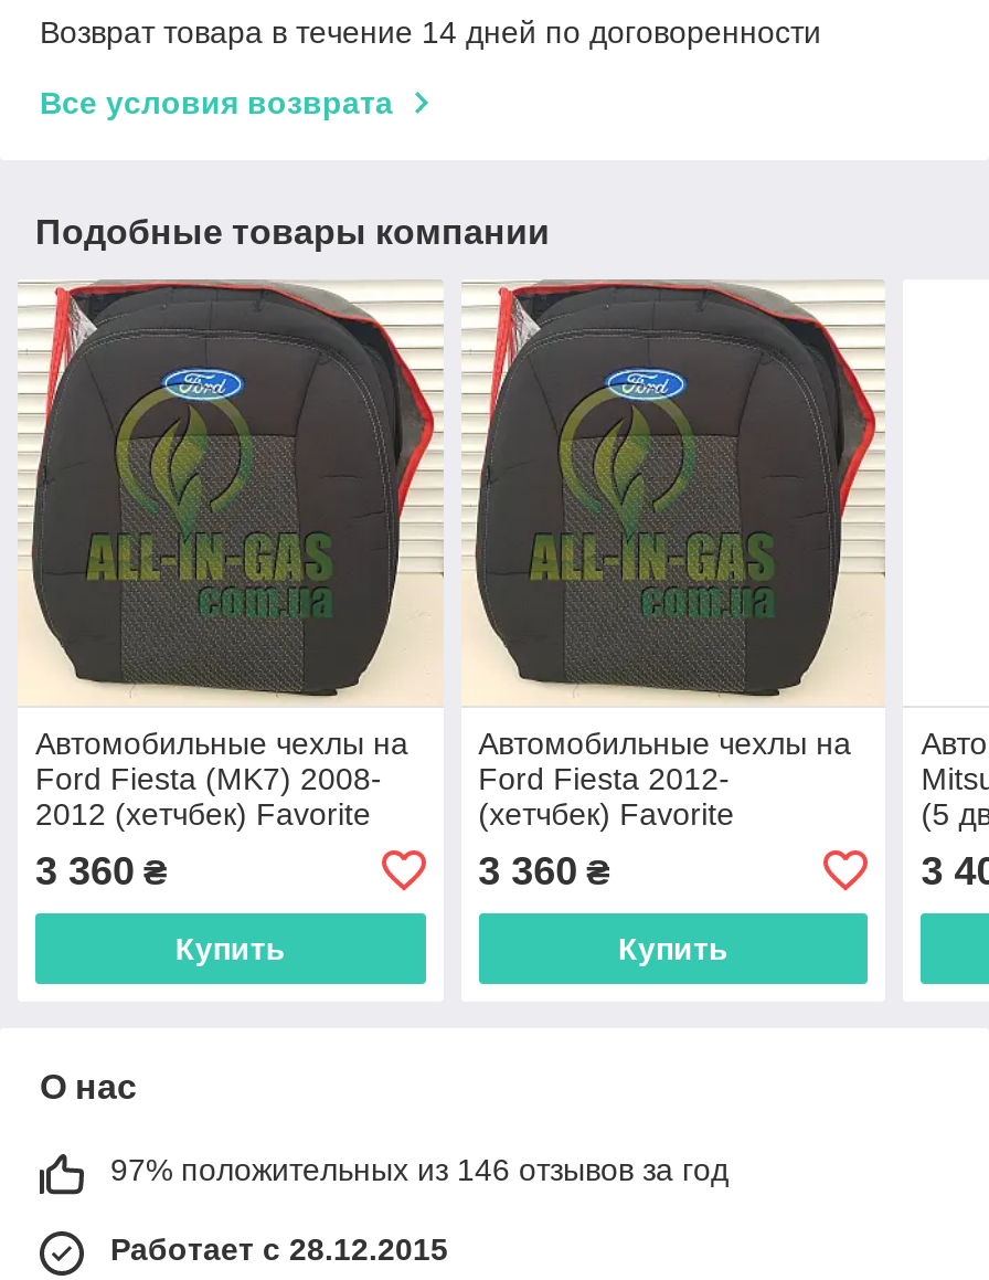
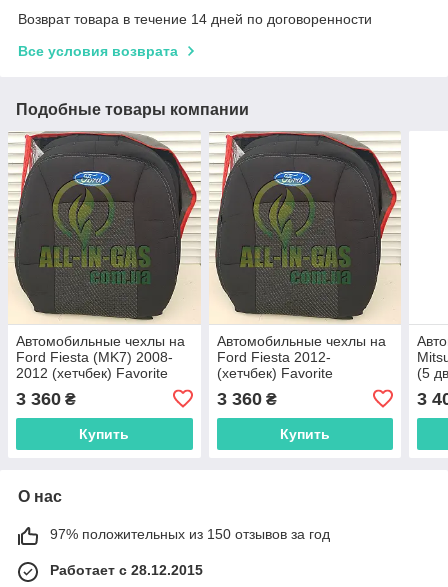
- 97% положительных из 146 отзывов за год
+ 97% положительных из 150 отзывов за год
